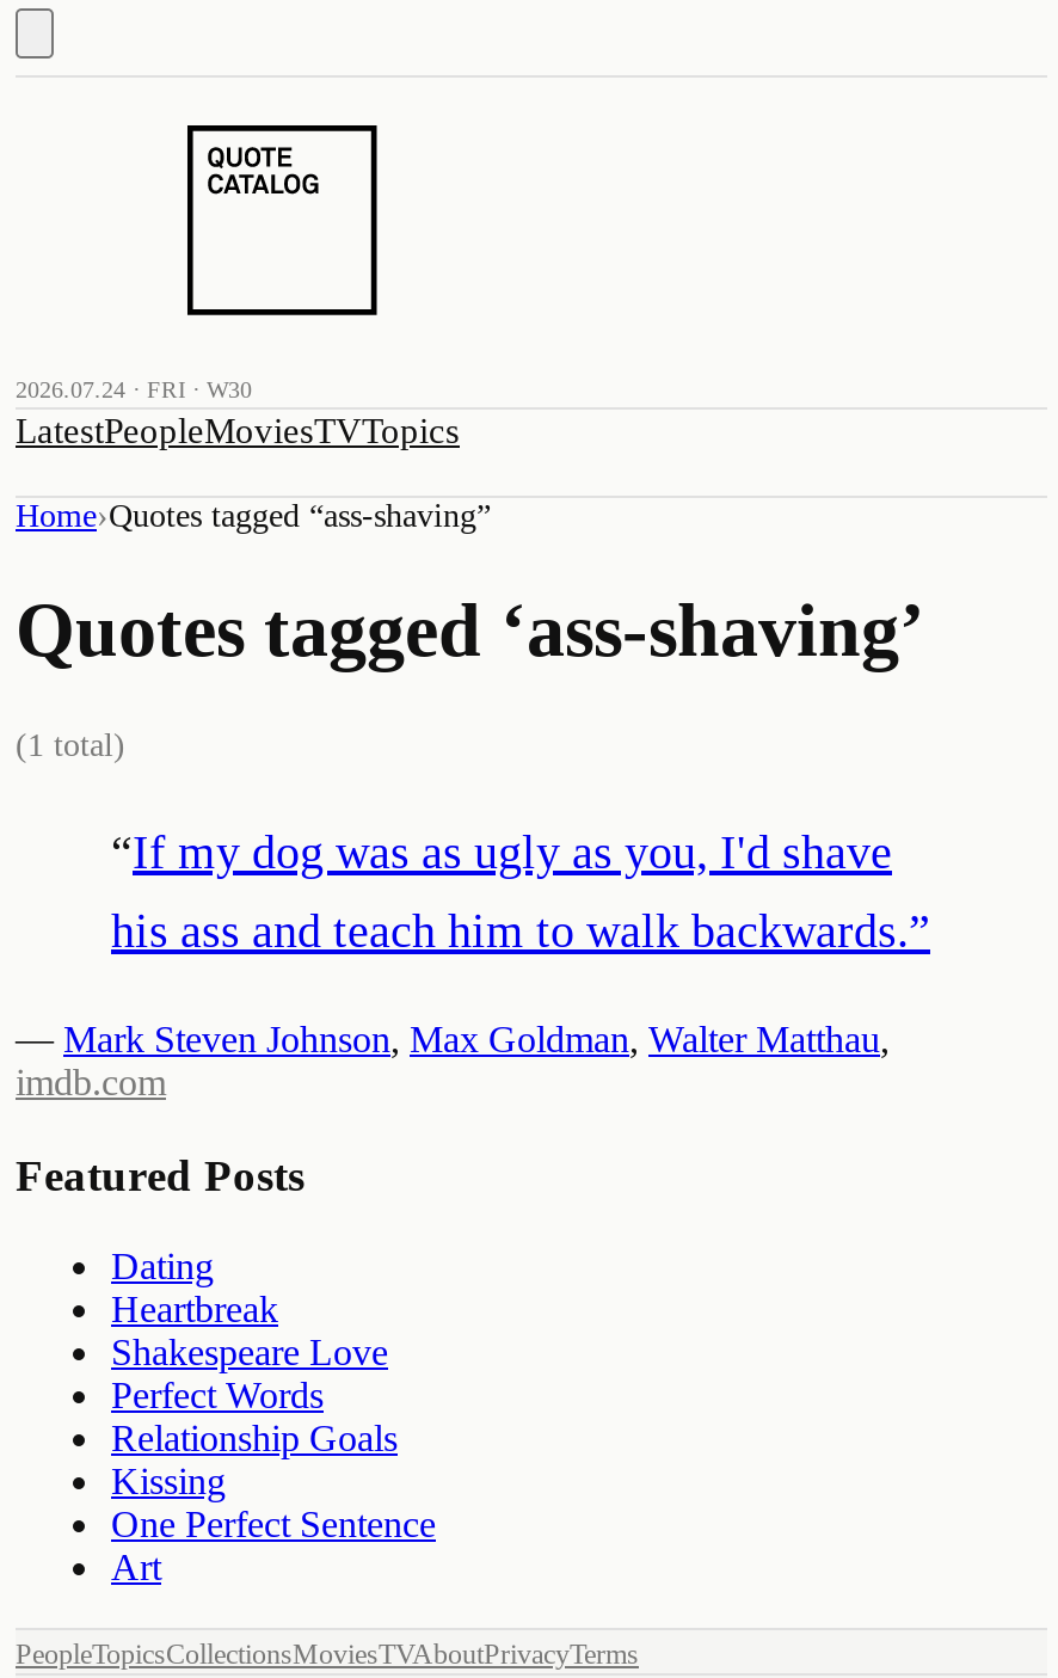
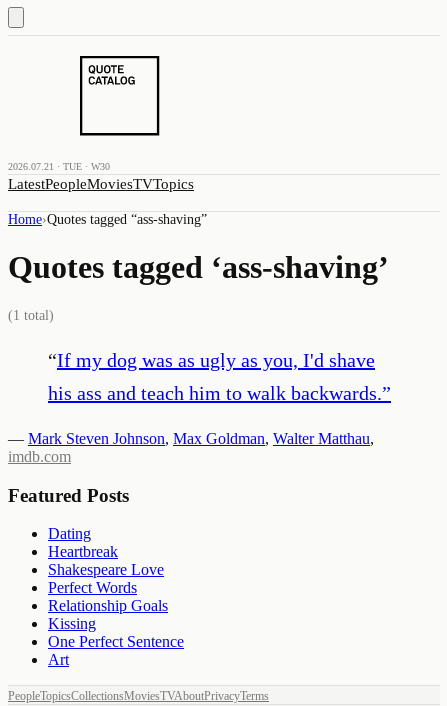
- 2026.07.24 · FRI · W30
+ 2026.07.21 · TUE · W30
